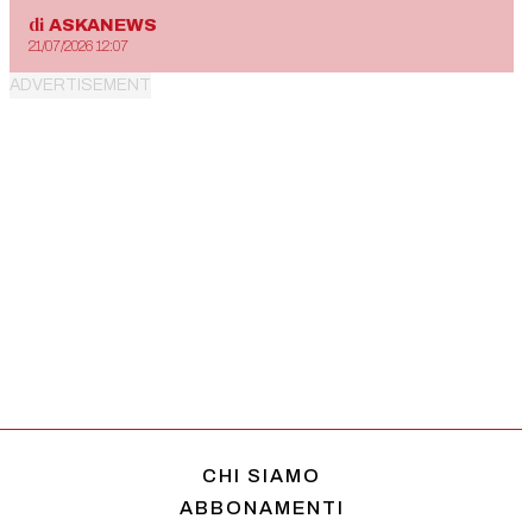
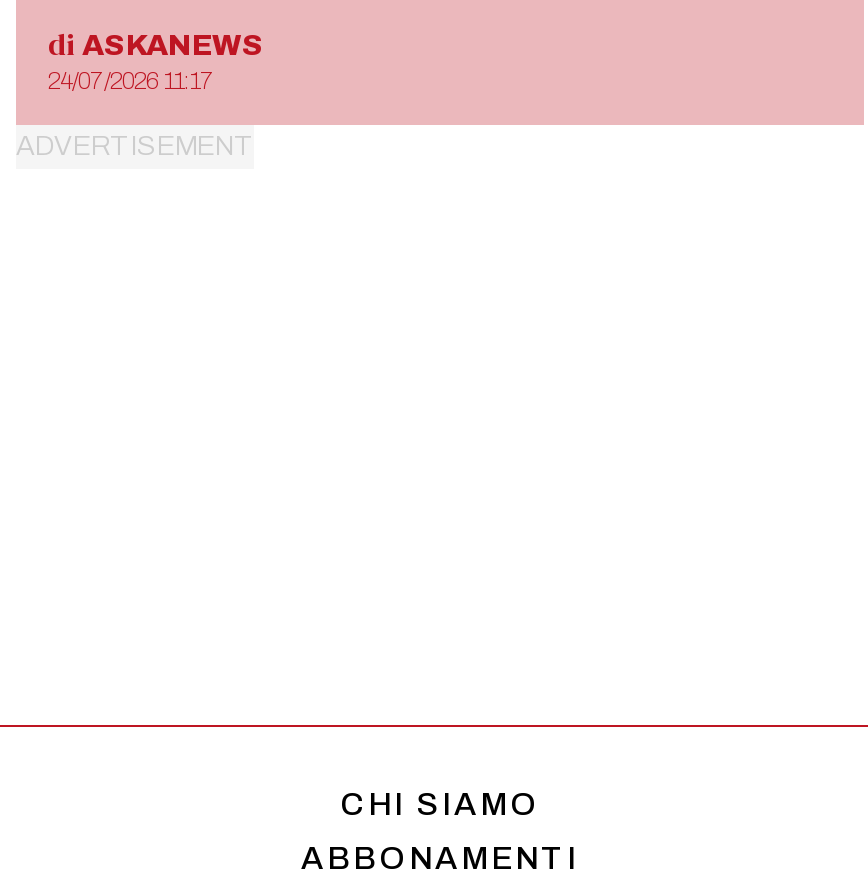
- 21/07/2026 12:07
+ 24/07/2026 11:17
